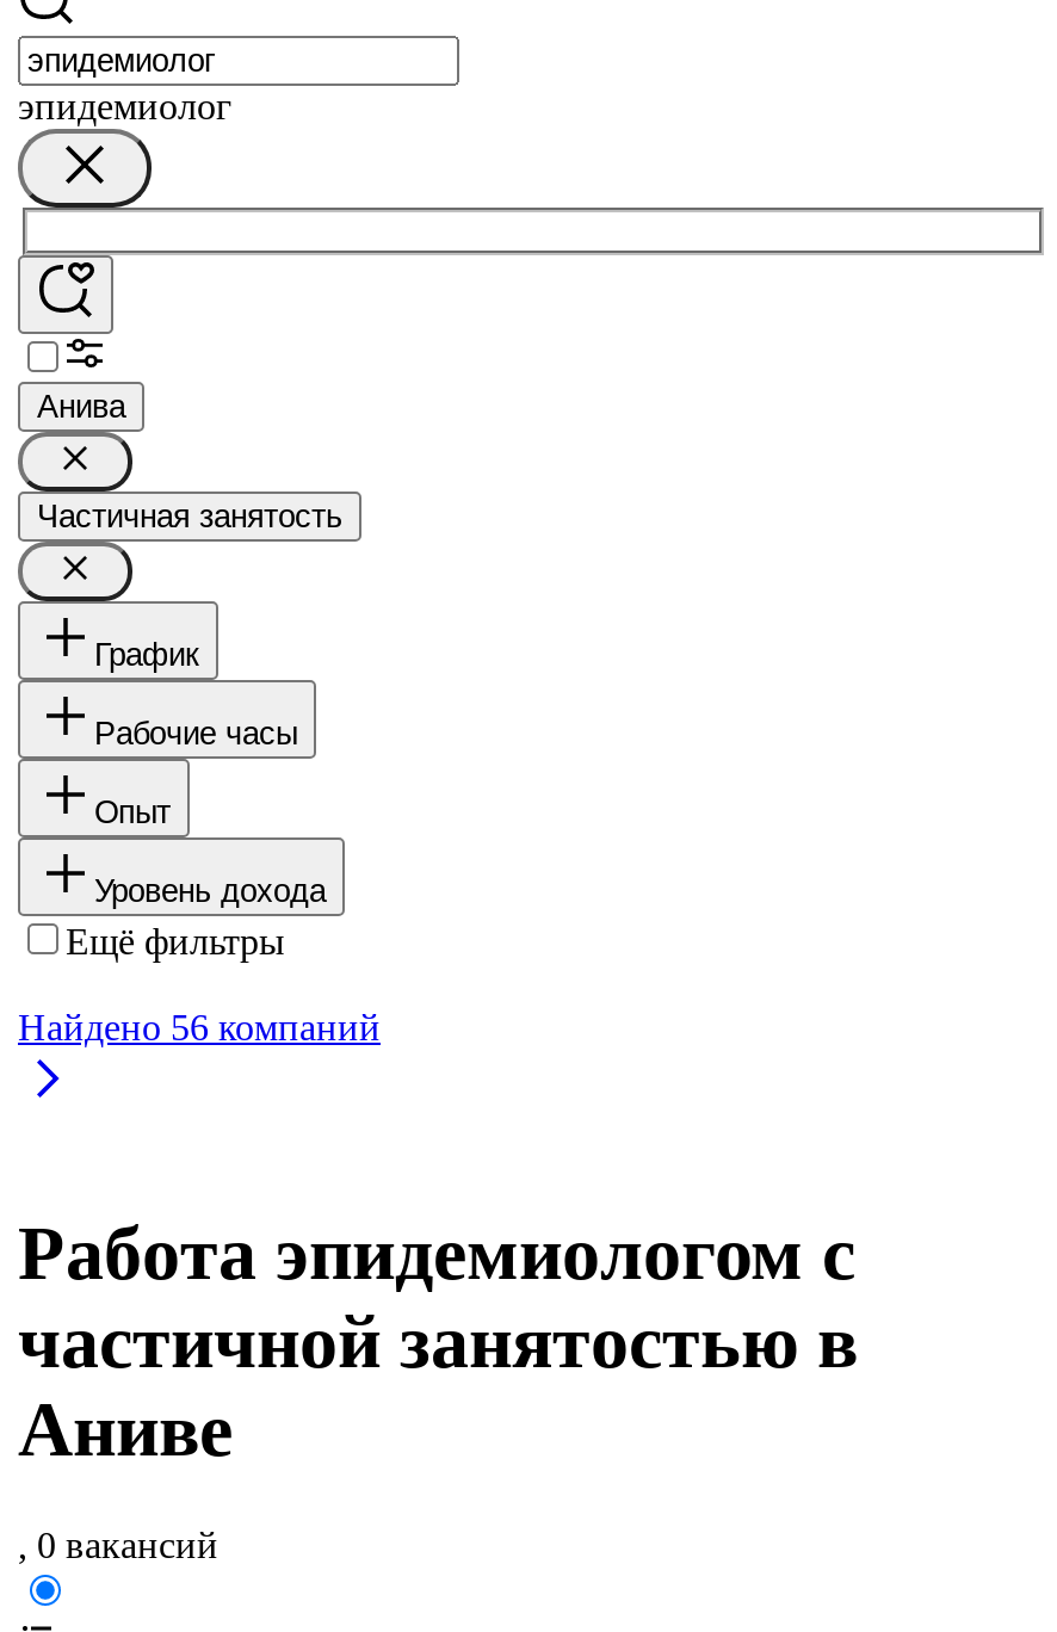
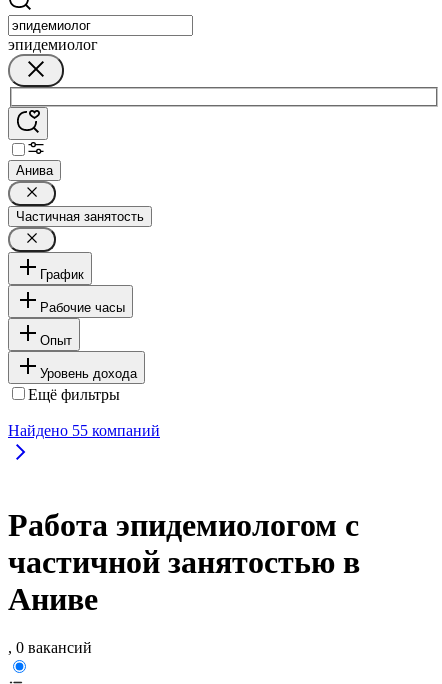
- Найдено 56 компаний
+ Найдено 55 компаний
